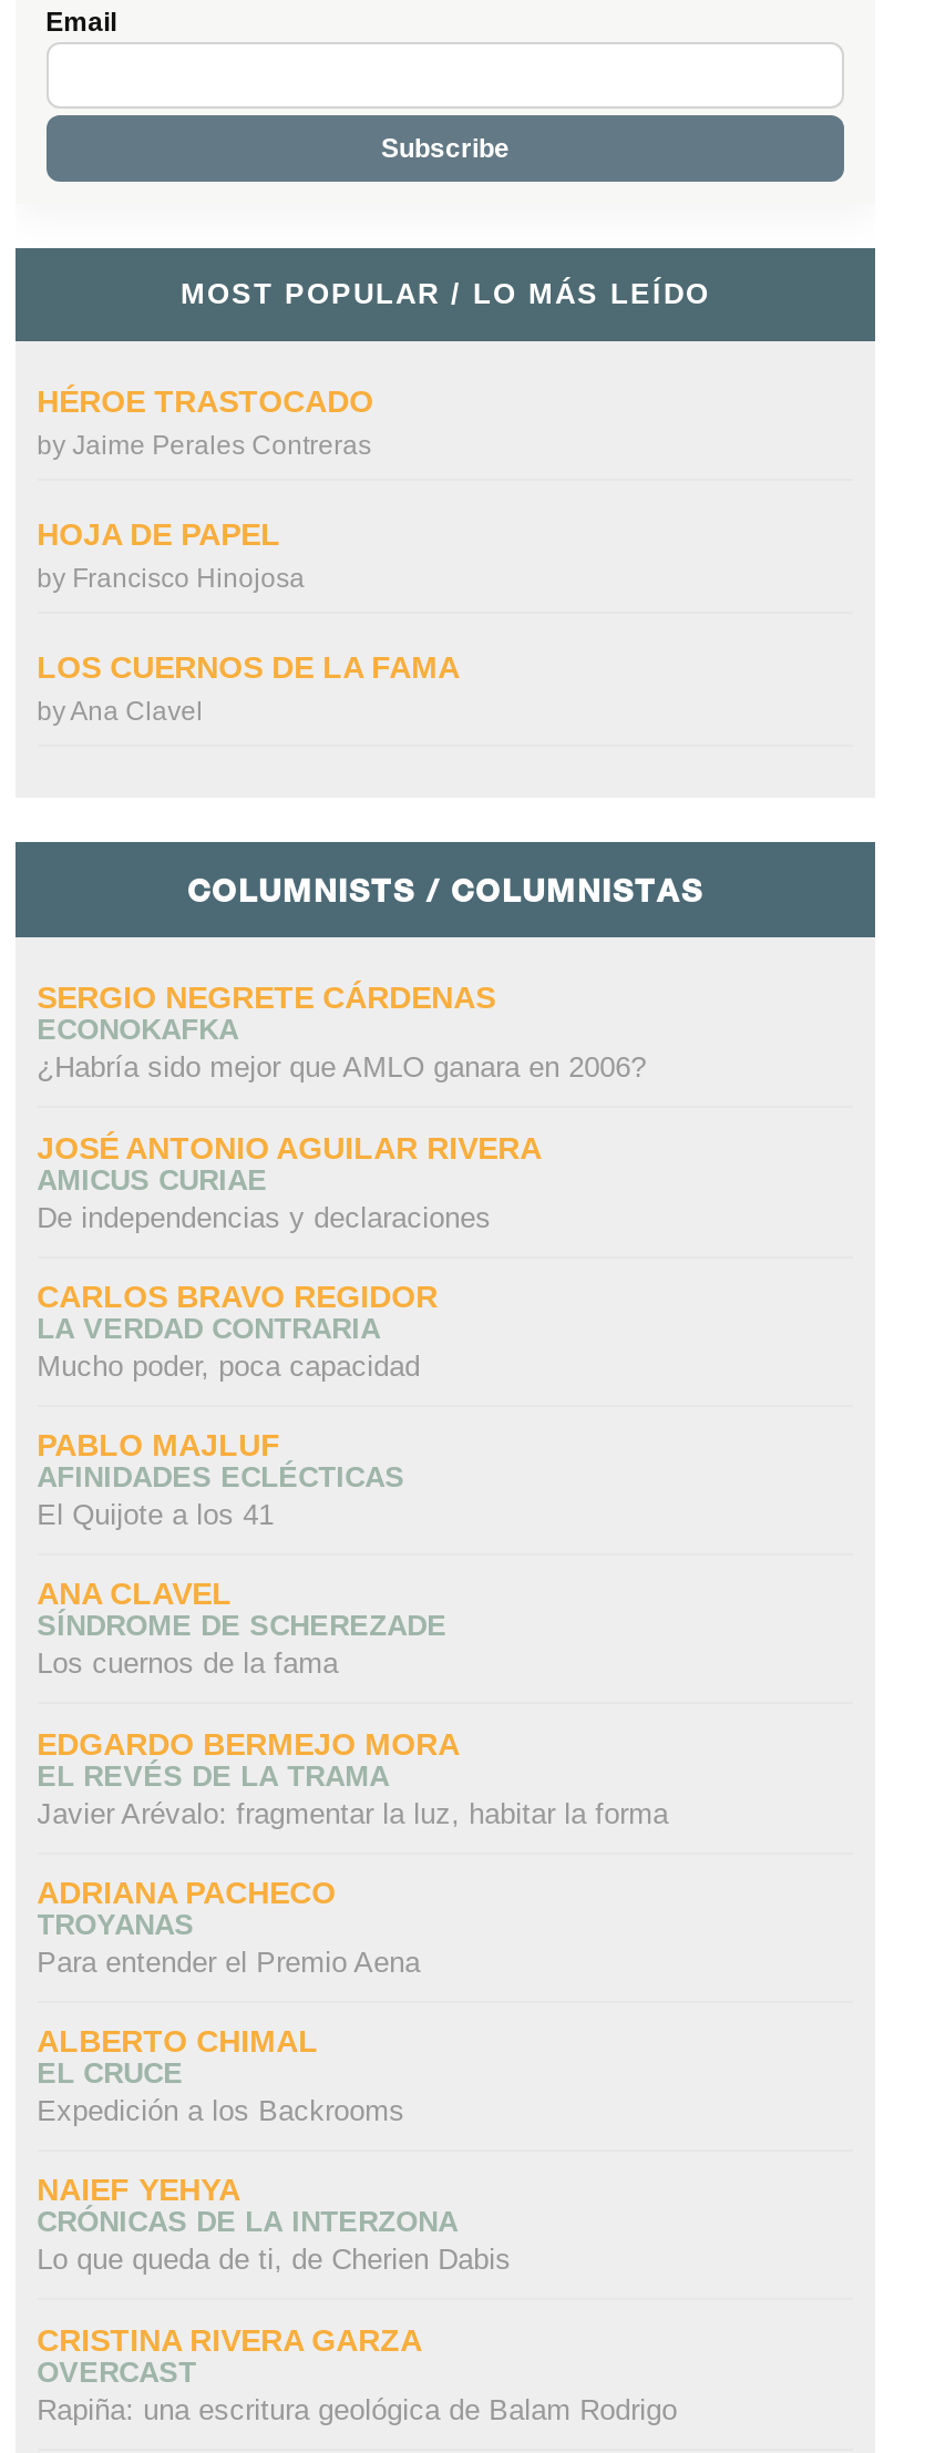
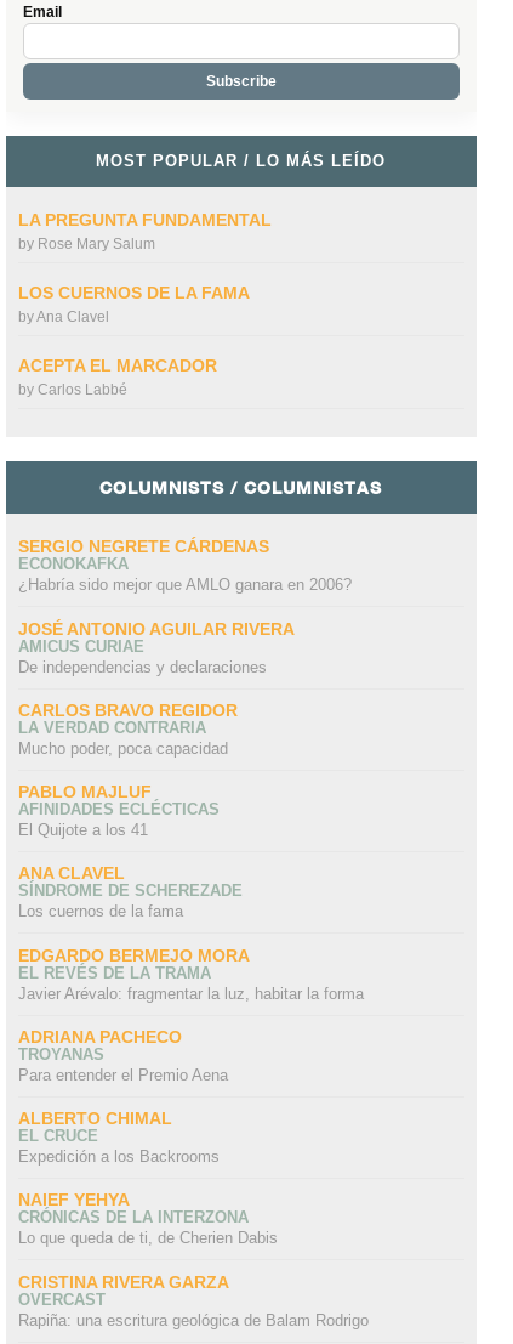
- HÉROE TRASTOCADO
- by Jaime Perales Contreras
- HOJA DE PAPEL
- by Francisco Hinojosa
+ LA PREGUNTA FUNDAMENTAL
+ by Rose Mary Salum

moved up: LOS CUERNOS DE LA FAMA | byAna Clavel

+ ACEPTA EL MARCADOR
+ by Carlos Labbé
